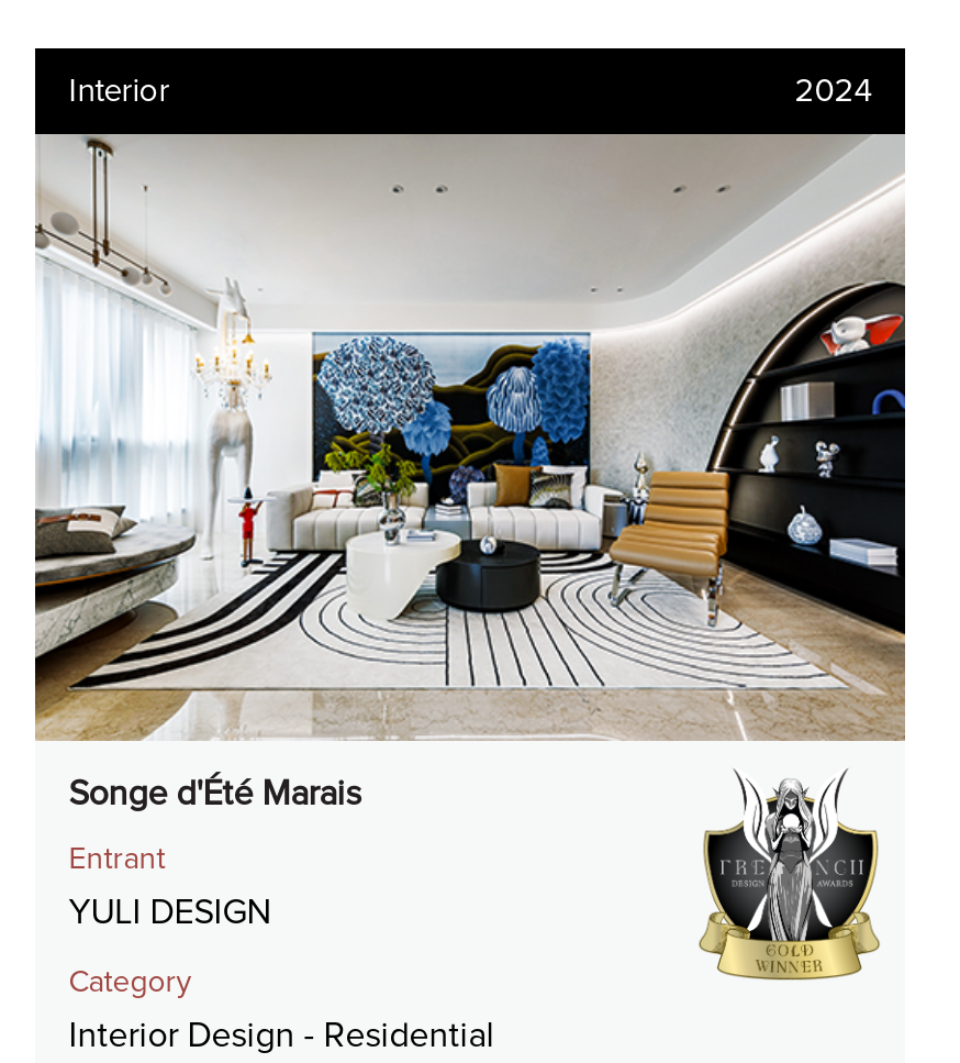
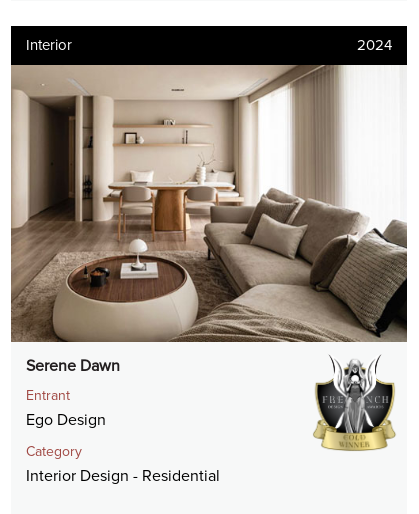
- [image]
- Songe d'Été Marais
+ [image]
+ Serene Dawn

- YULI DESIGN
+ Ego Design
